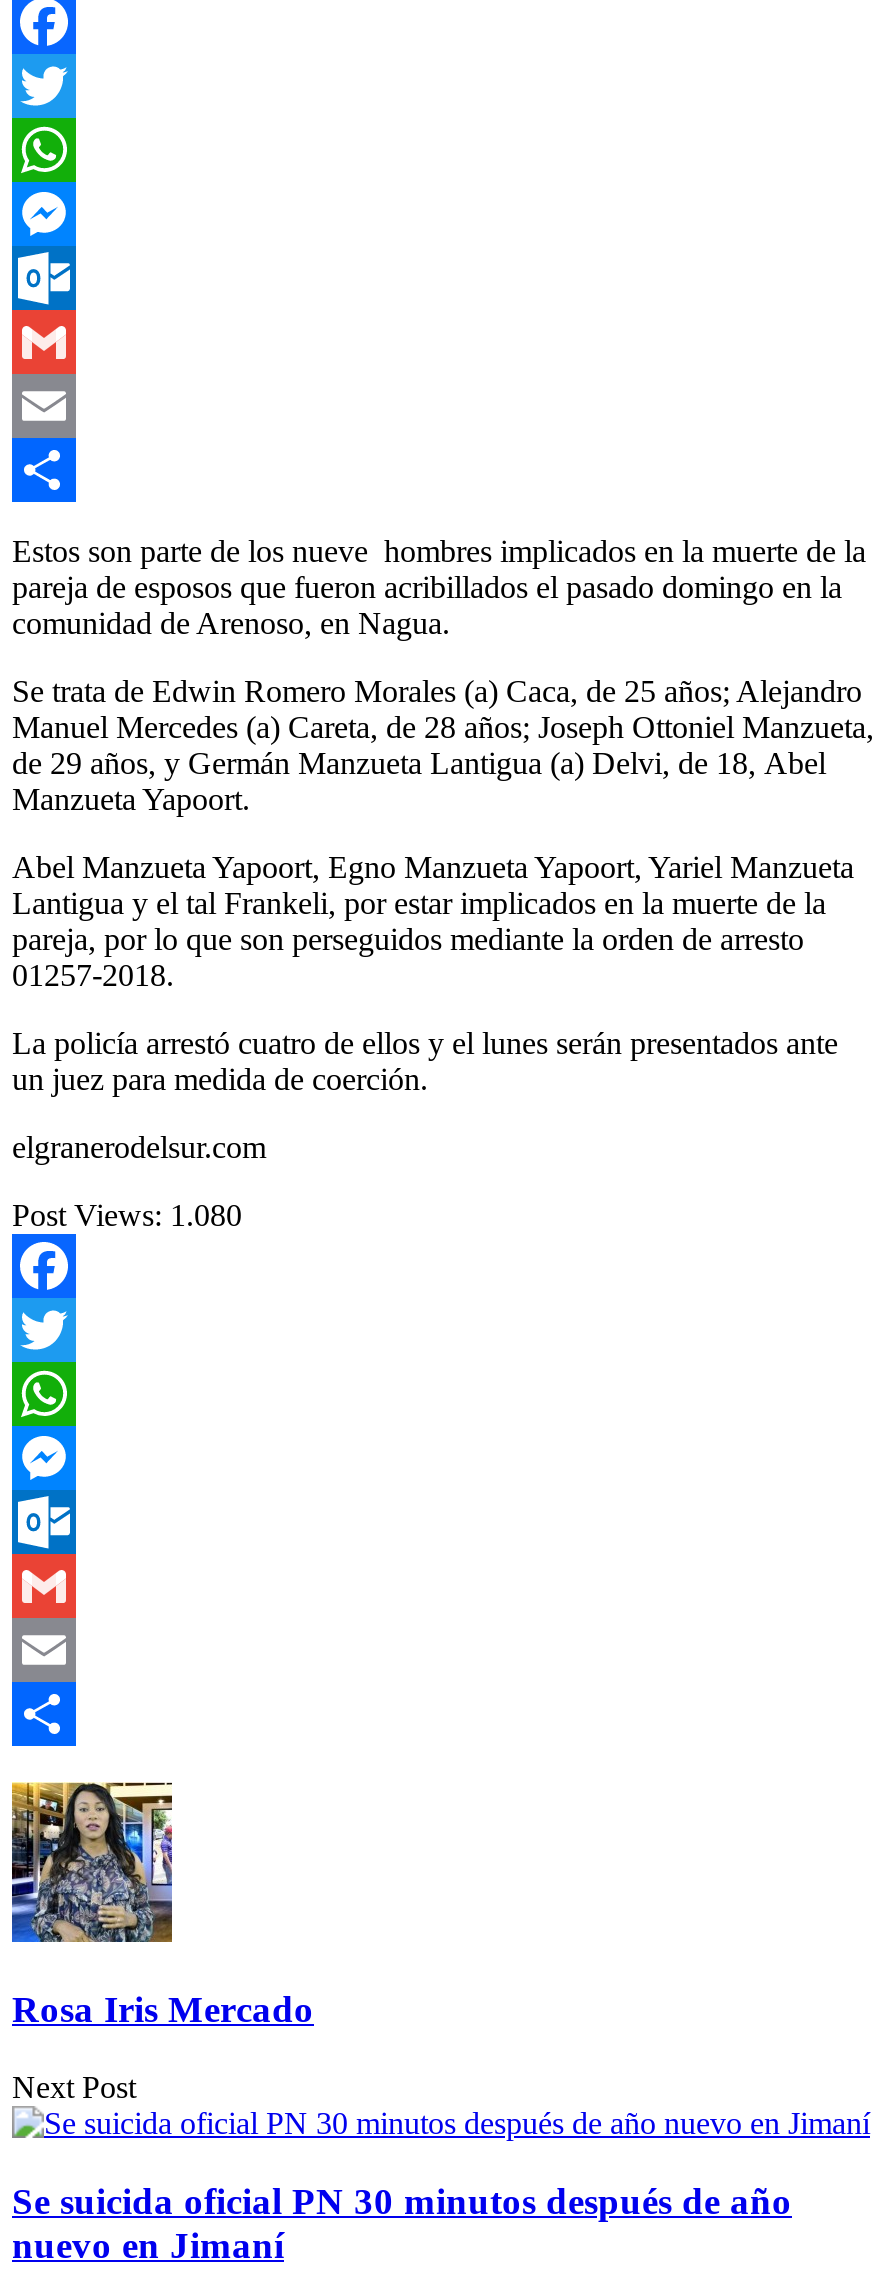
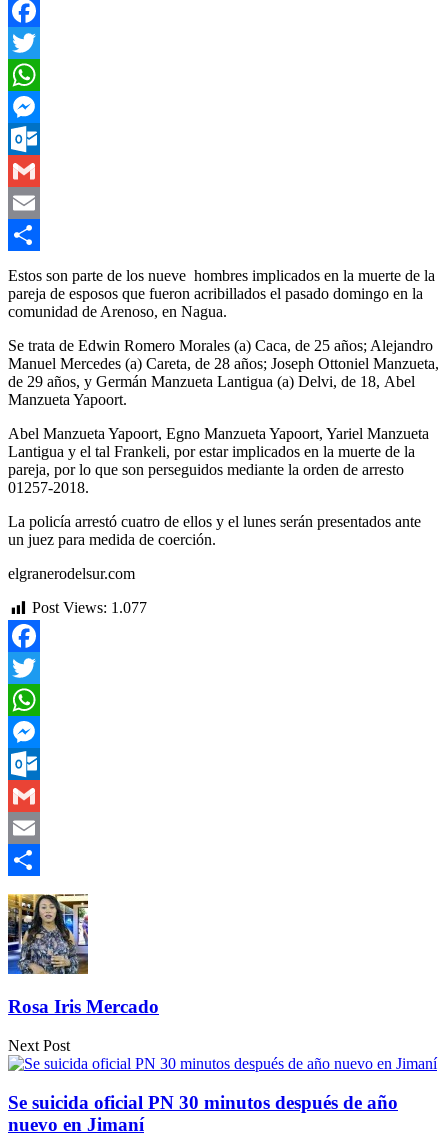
- Post Views: 1.080
+ Post Views: 1.077
